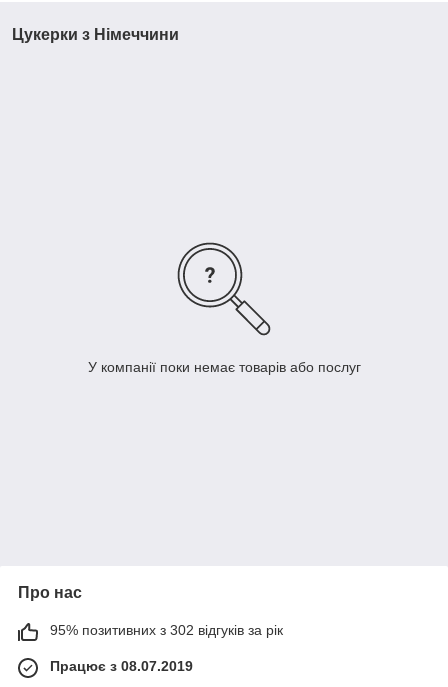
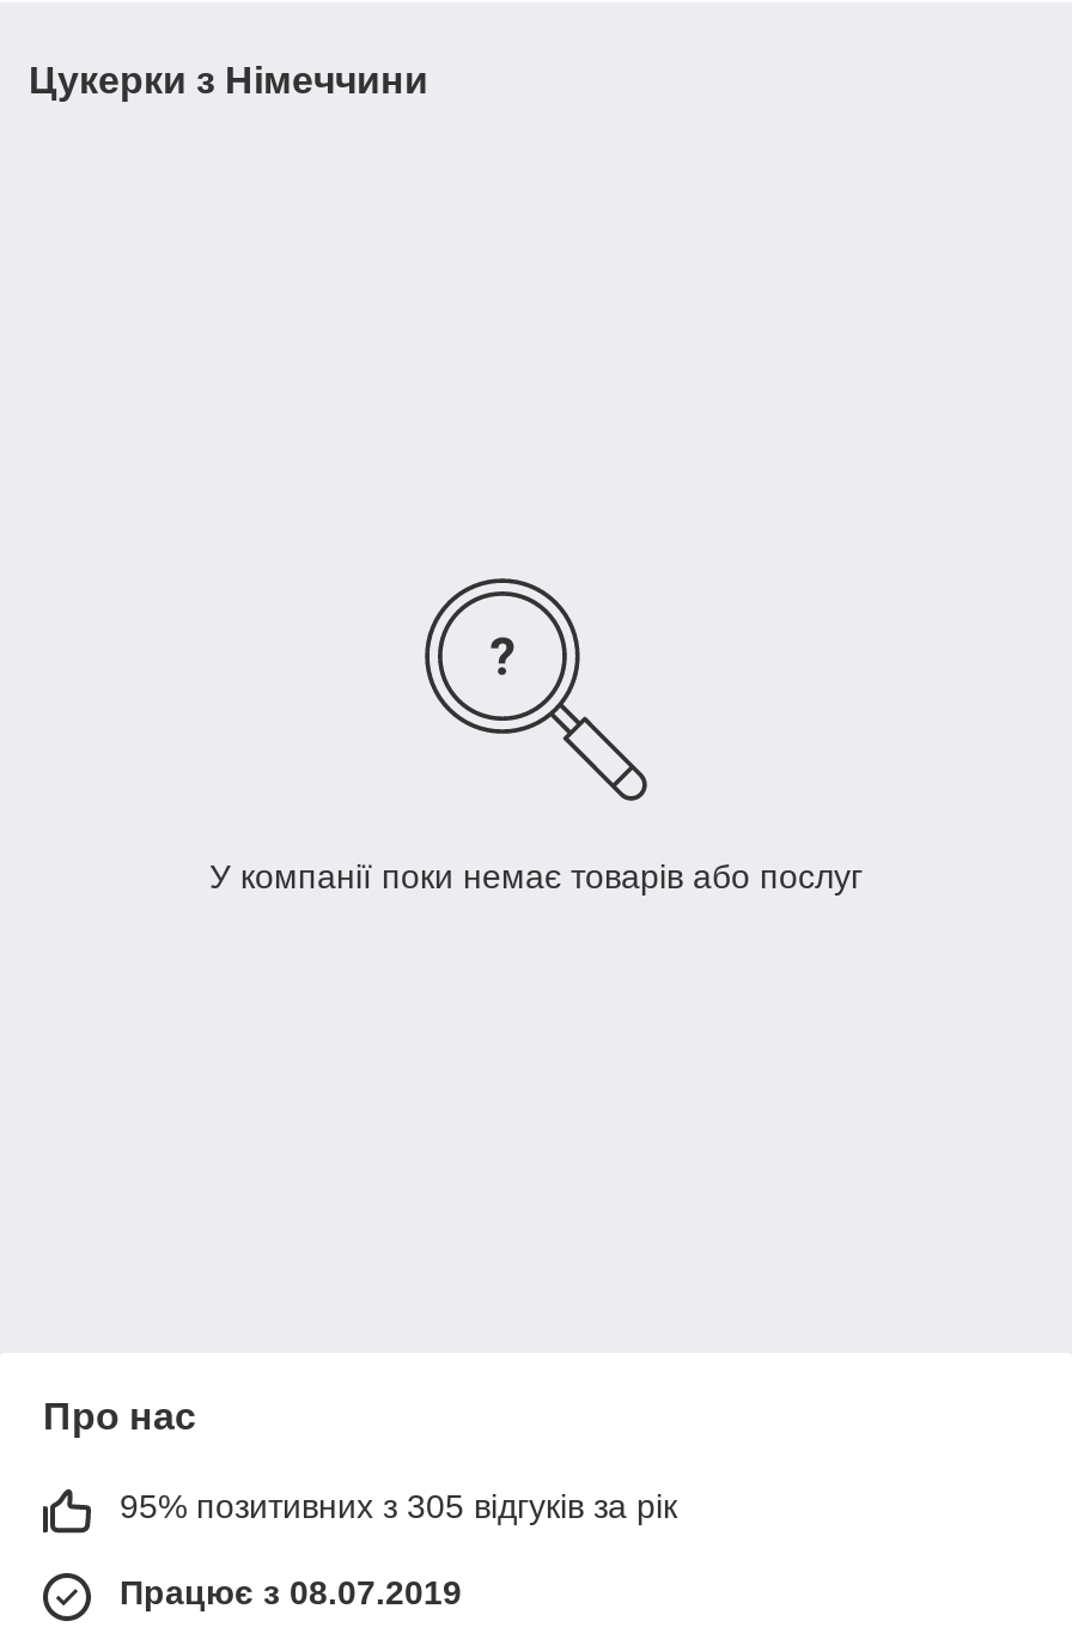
- 95% позитивних з 302 відгуків за рік
+ 95% позитивних з 305 відгуків за рік
